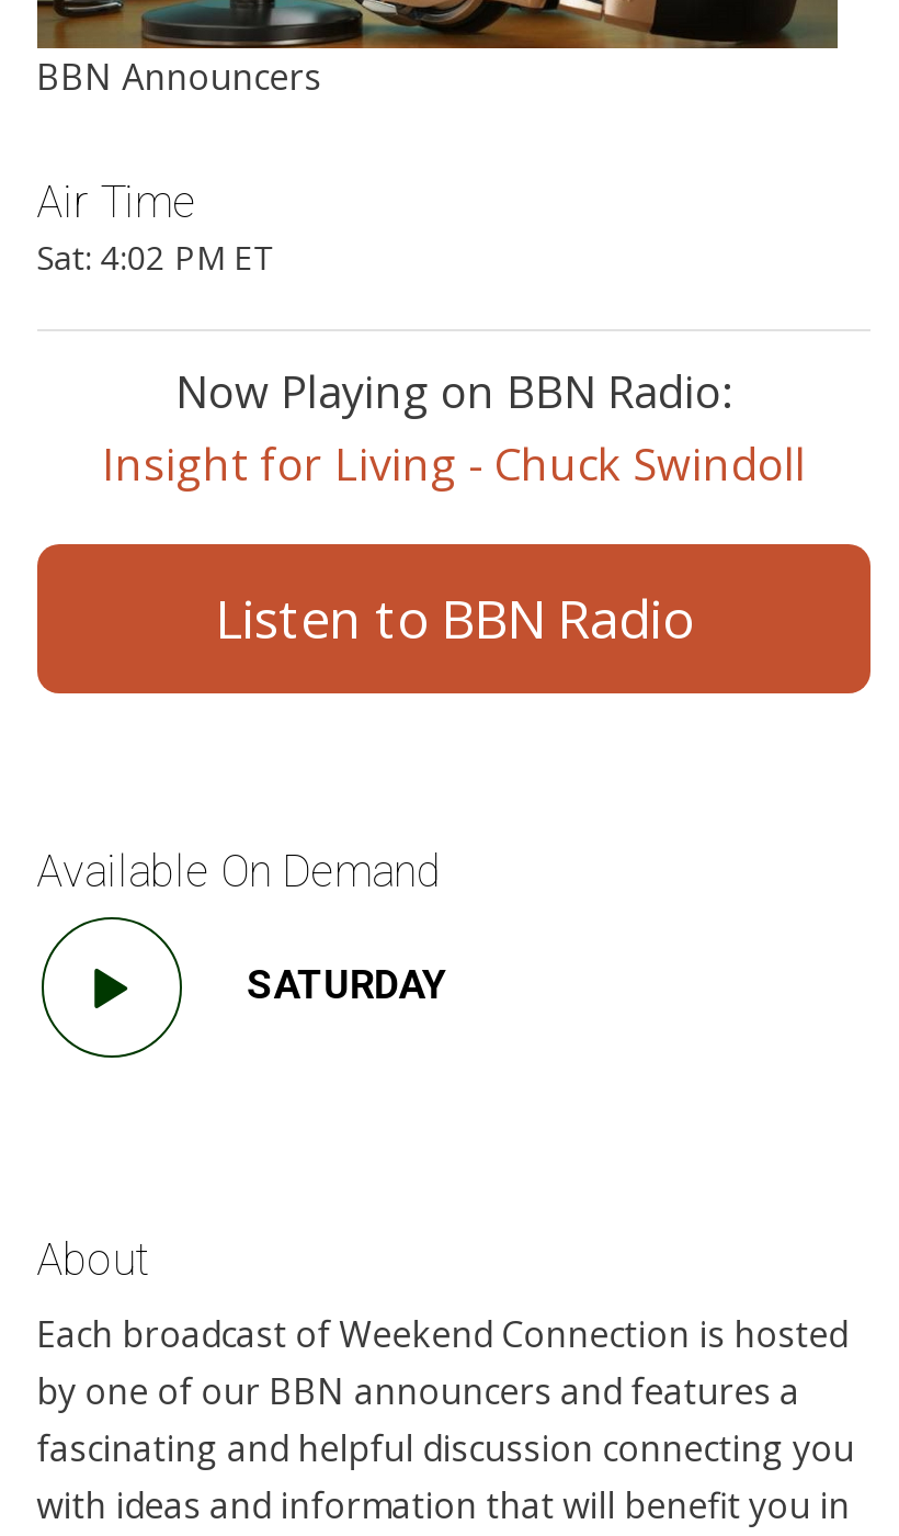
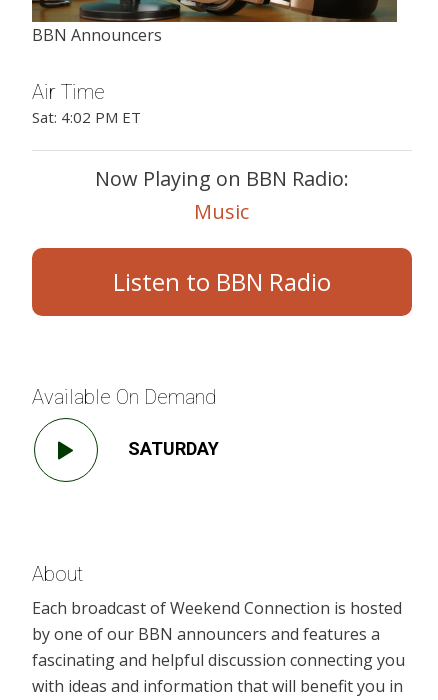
- Insight for Living - Chuck Swindoll
+ Music
